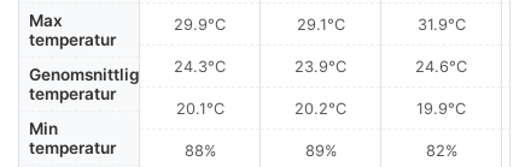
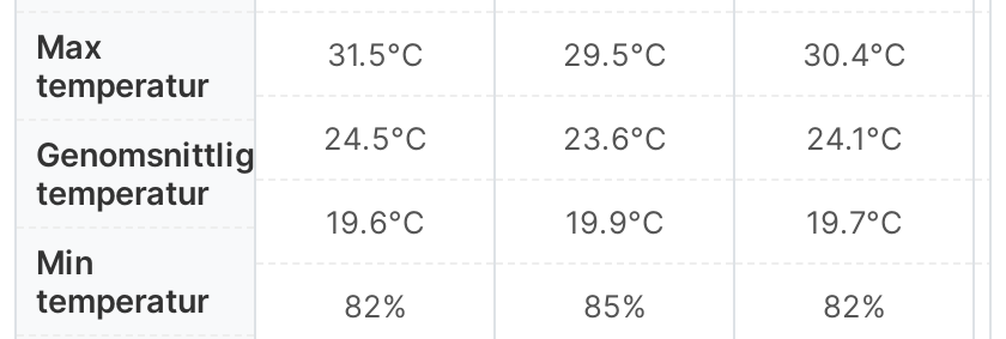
- 29.9°C
+ 31.5°C

- 29.1°C
+ 29.5°C

- 31.9°C
+ 30.4°C

- Genomsnittlig 24.3°C
+ Genomsnittlig 24.5°C

- 23.9°C
+ 23.6°C

- 24.6°C
+ 24.1°C

- 20.1°C
+ 19.6°C

- 20.2°C
+ 19.9°C

- 19.9°C
+ 19.7°C

- 88%
+ 82%

- 89%
+ 85%
